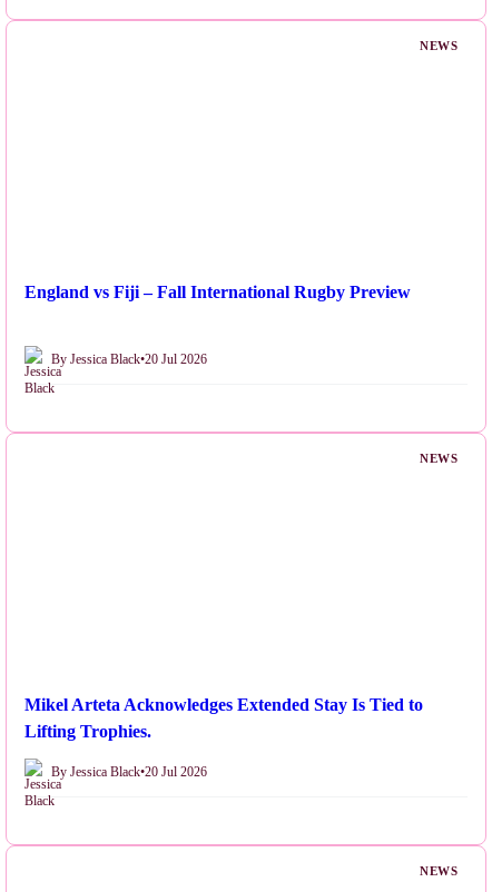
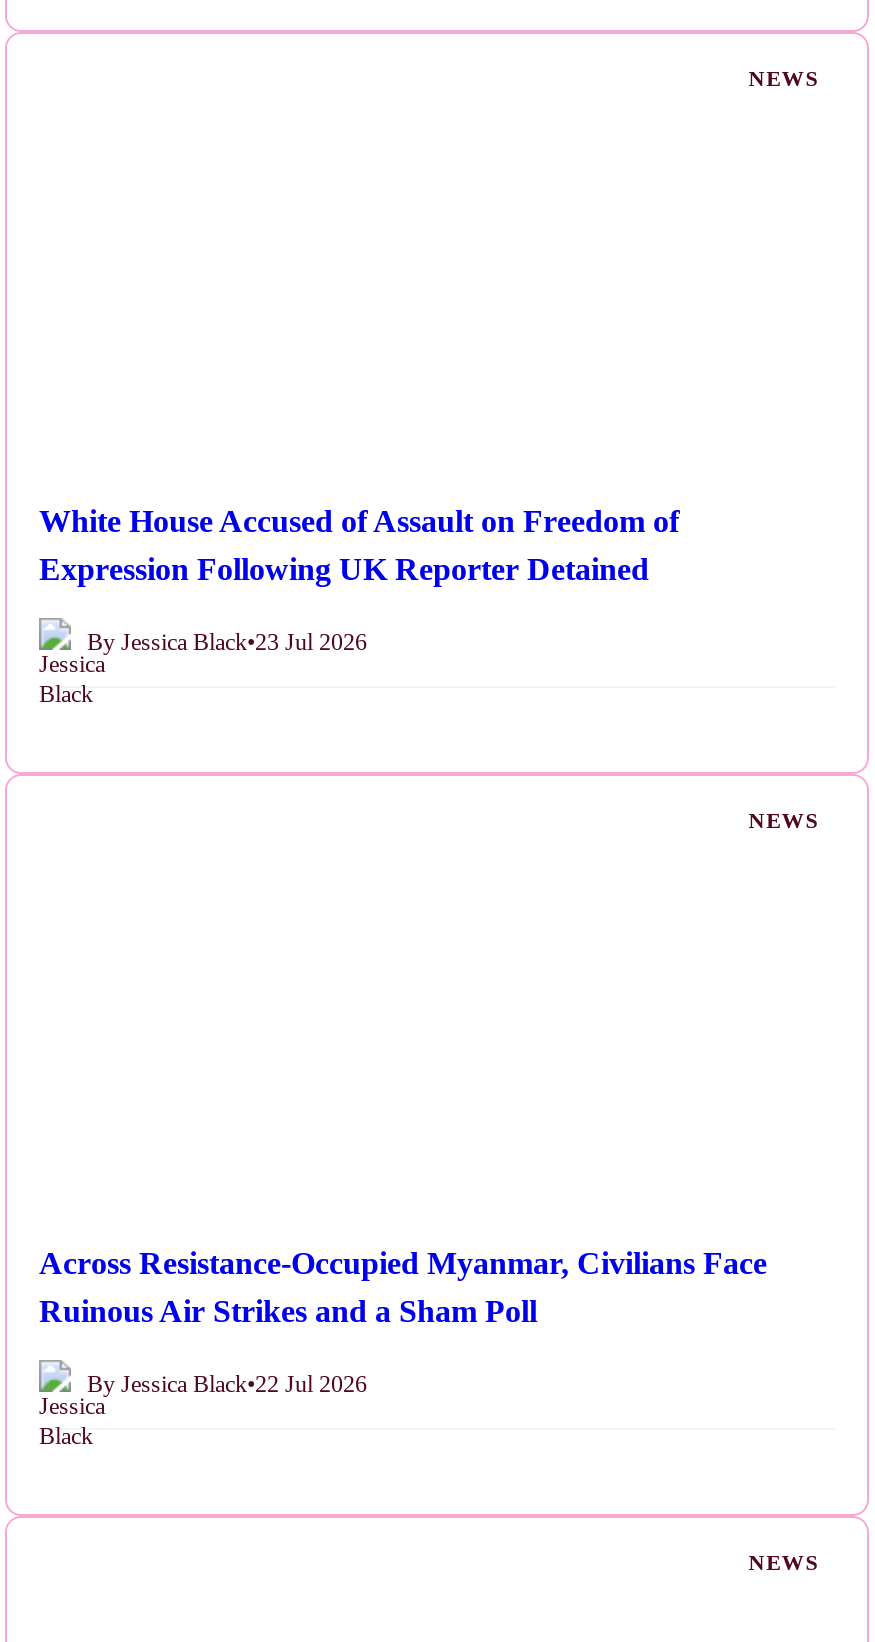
- England vs Fiji – Fall International Rugby Preview
+ White House Accused of Assault on Freedom of
+ Expression Following UK Reporter Detained

- By Jessica Black•20 Jul 2026
+ By Jessica Black•23 Jul 2026

- Mikel Arteta Acknowledges Extended Stay Is Tied to
- Lifting Trophies.
+ Across Resistance-Occupied Myanmar, Civilians Face
+ Ruinous Air Strikes and a Sham Poll

- By Jessica Black•20 Jul 2026
+ By Jessica Black•22 Jul 2026
